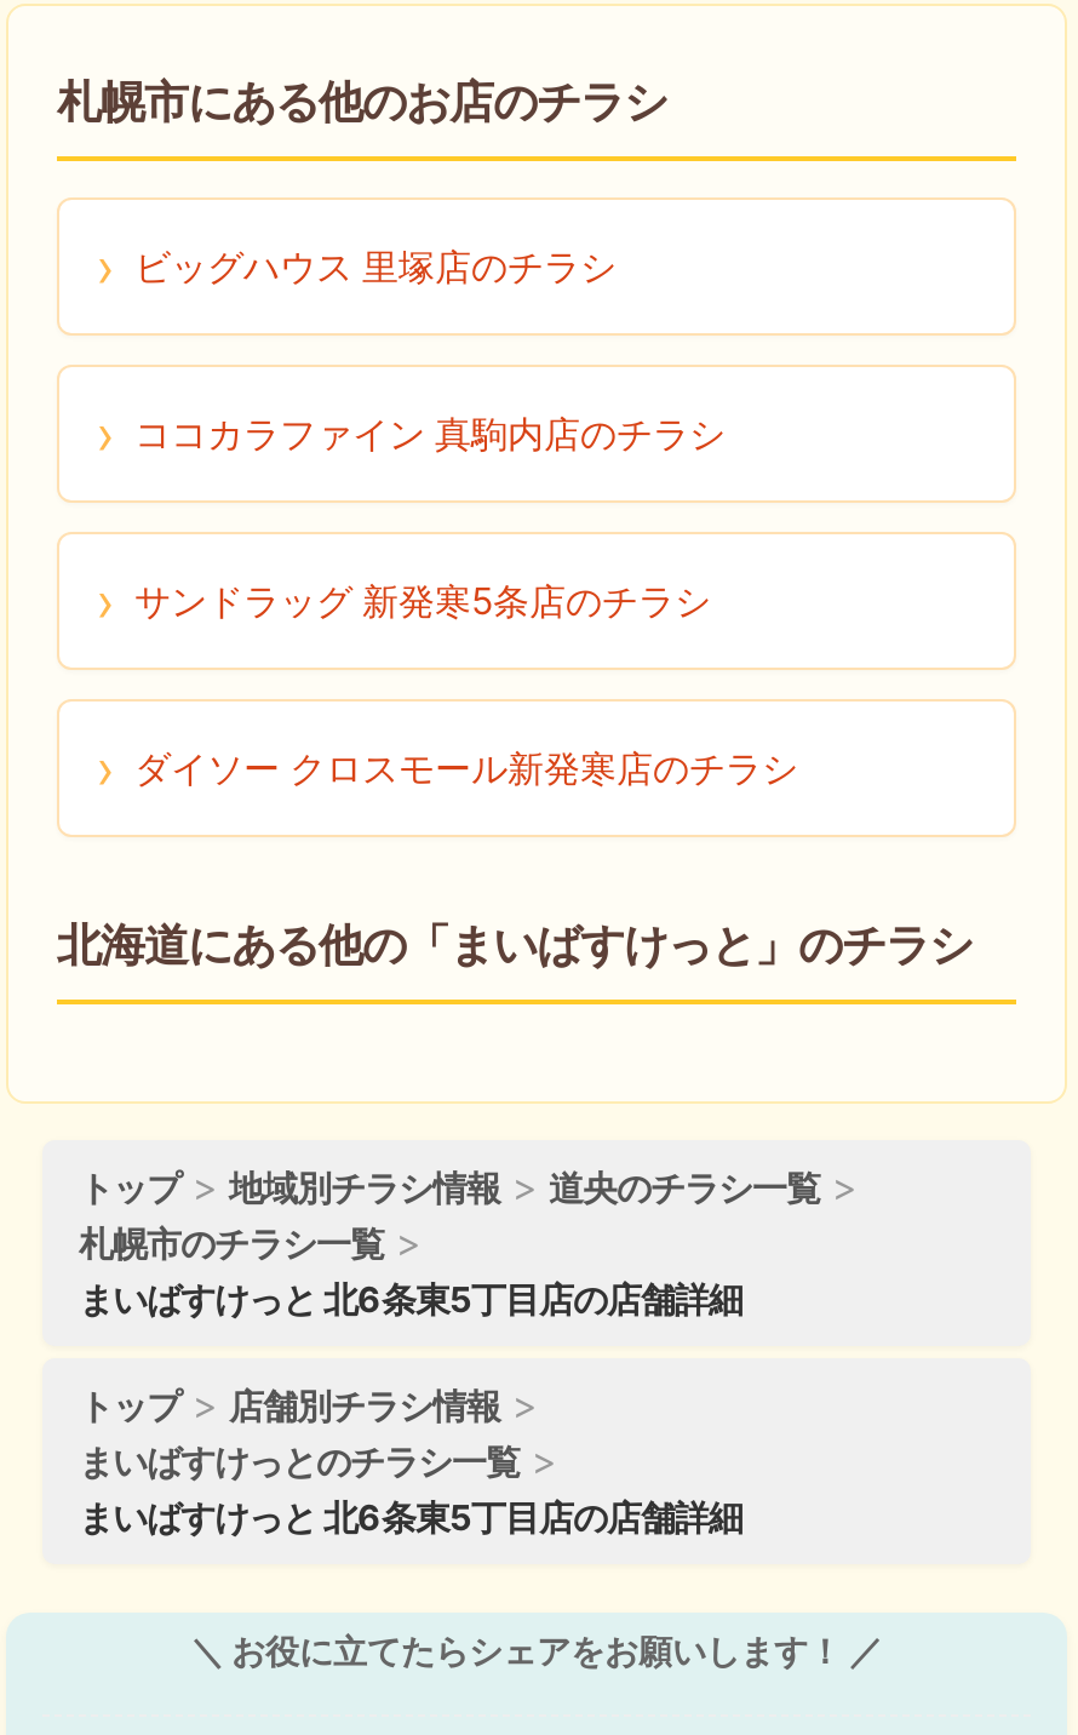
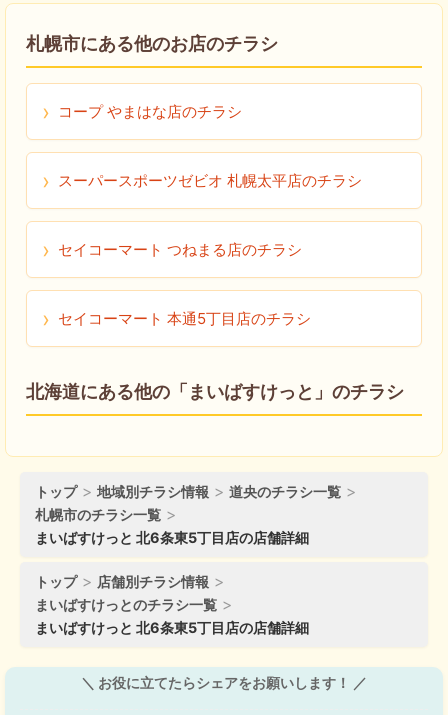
- ビッグハウス 里塚店のチラシ
+ コープ やまはな店のチラシ

- ココカラファイン 真駒内店のチラシ
+ スーパースポーツゼビオ 札幌太平店のチラシ

- サンドラッグ 新発寒5条店のチラシ
+ セイコーマート つねまる店のチラシ

- ダイソー クロスモール新発寒店のチラシ
+ セイコーマート 本通5丁目店のチラシ
